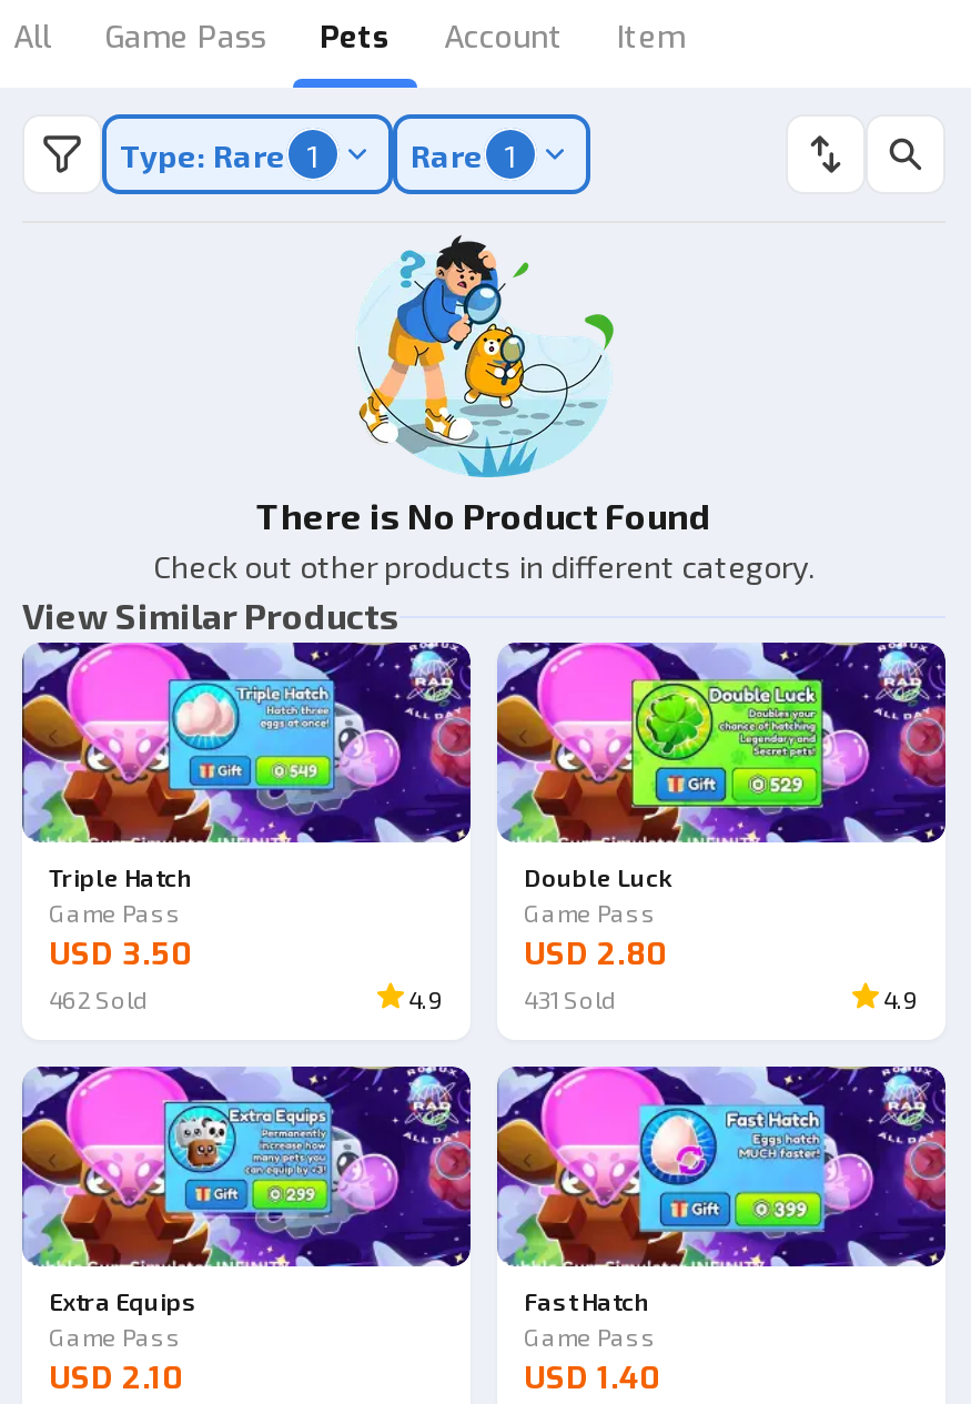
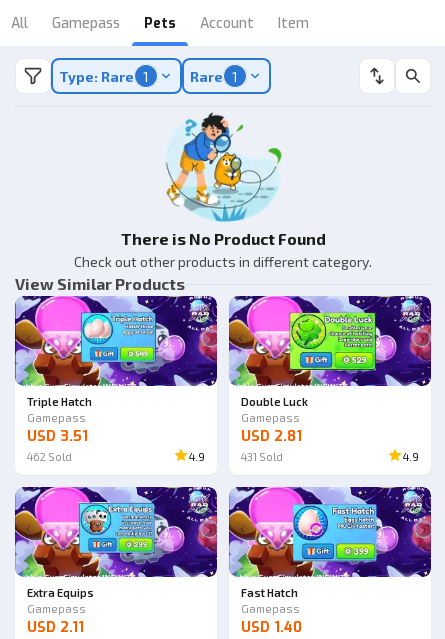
- Game Pass
+ Gamepass

- Game Pass
- USD 3.50
+ Gamepass
+ USD 3.51

- Game Pass
- USD 2.80
+ Gamepass
+ USD 2.81

- Game Pass
- USD 2.10
+ Gamepass
+ USD 2.11

- Game Pass
+ Gamepass
